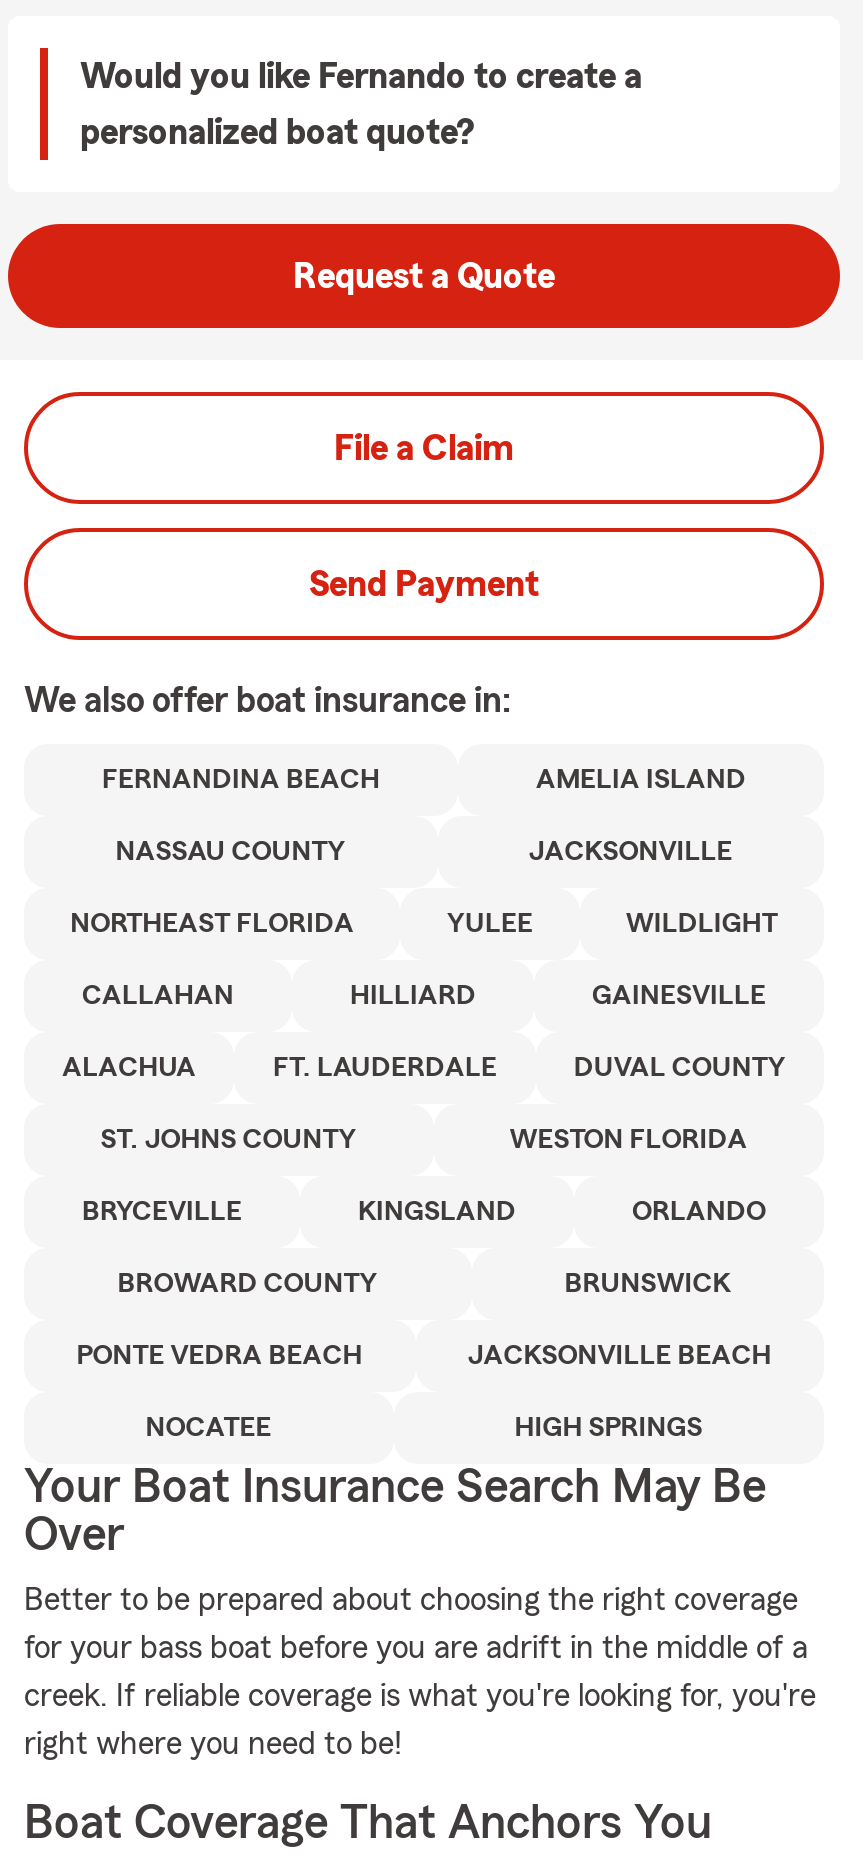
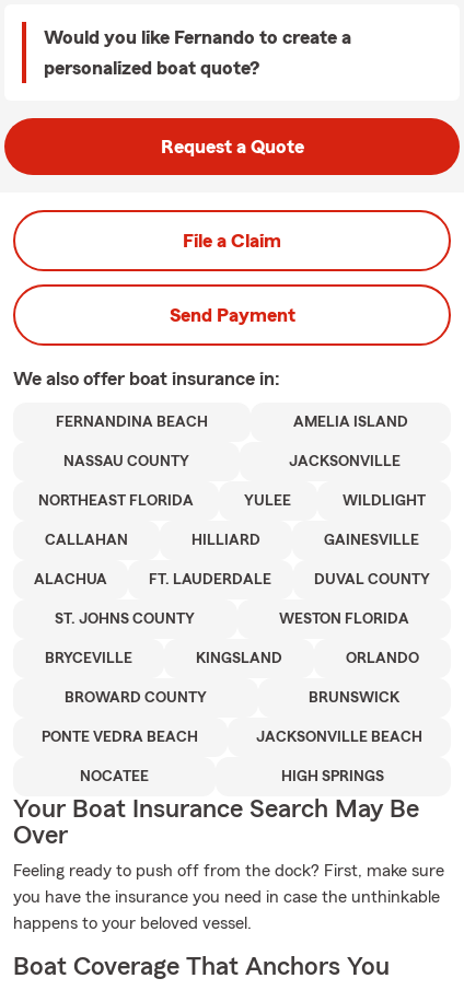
- Better to be prepared about choosing the right coverage
- for your bass boat before you are adrift in the middle of a
- creek. If reliable coverage is what you're looking for, you're
- right where you need to be!
+ Feeling ready to push off from the dock? First, make sure
+ you have the insurance you need in case the unthinkable
+ happens to your beloved vessel.
